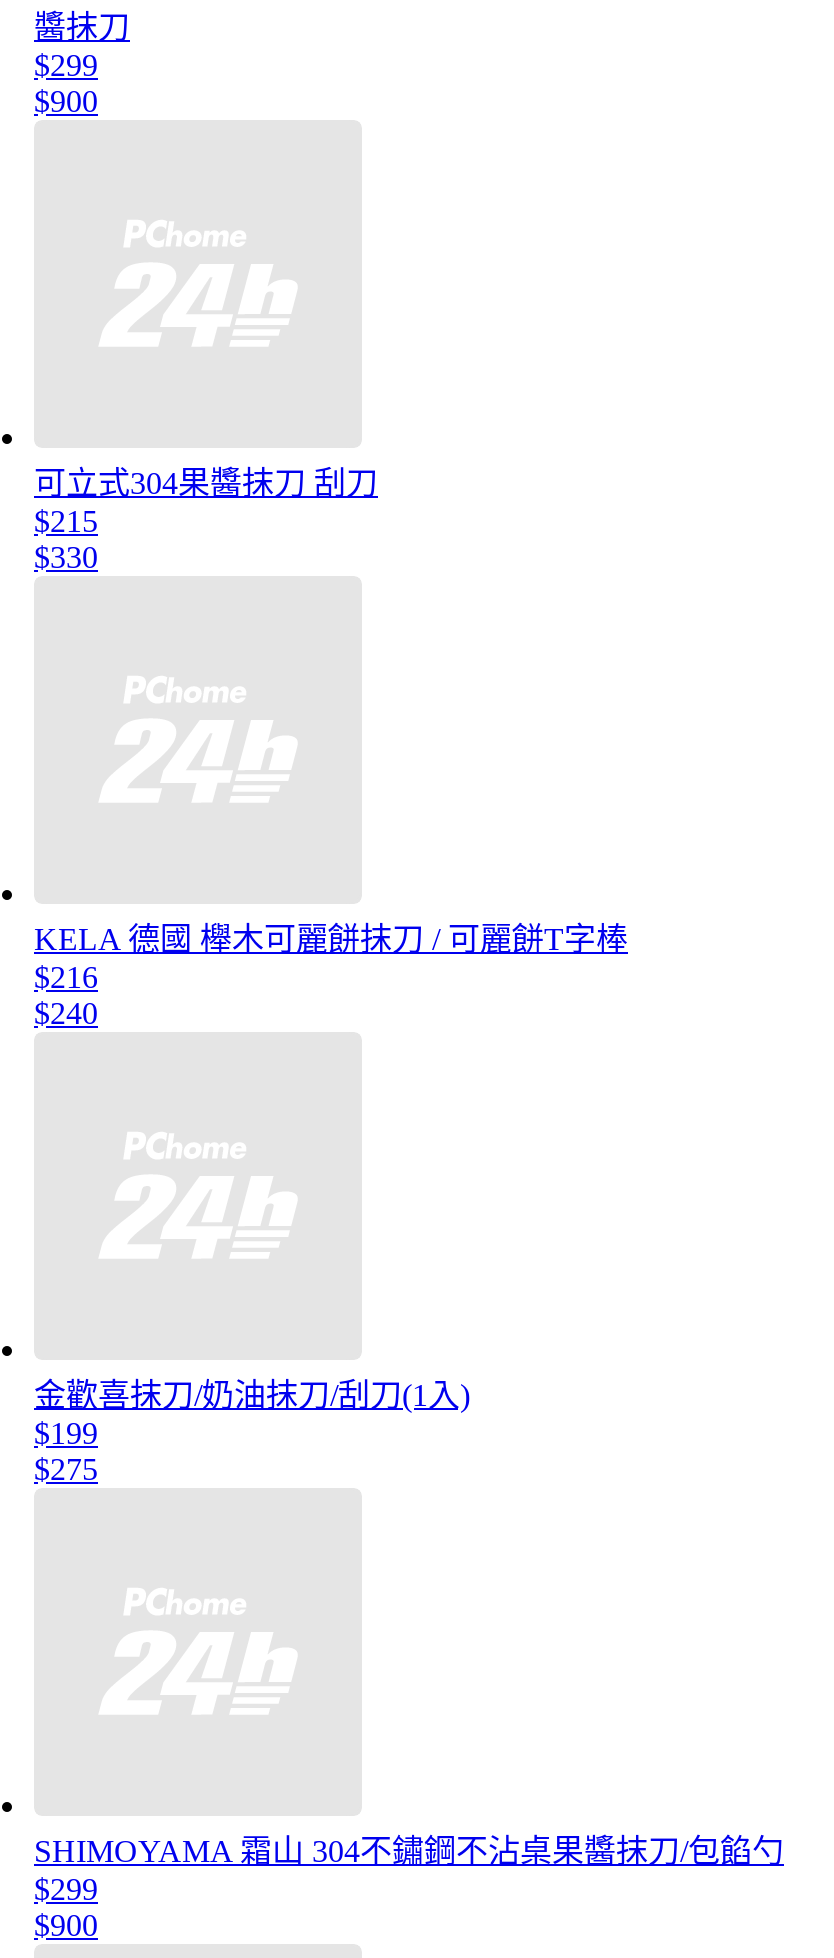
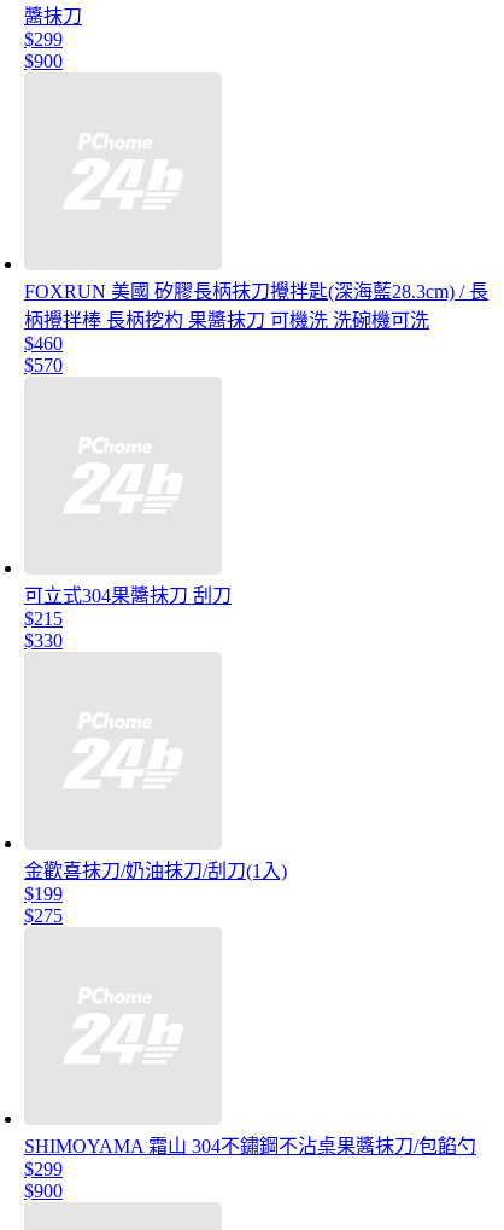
+ FOXRUN 美國 矽膠長柄抹刀攪拌匙(深海藍28.3cm) / 長
+ 柄攪拌棒 長柄挖杓 果醬抹刀 可機洗 洗碗機可洗
+ $460
+ $570

moved down: 可立式304果醬抹刀 刮刀 | $215 | $330

- KELA 德國 櫸木可麗餅抹刀 / 可麗餅T字棒
- $216
- $240
